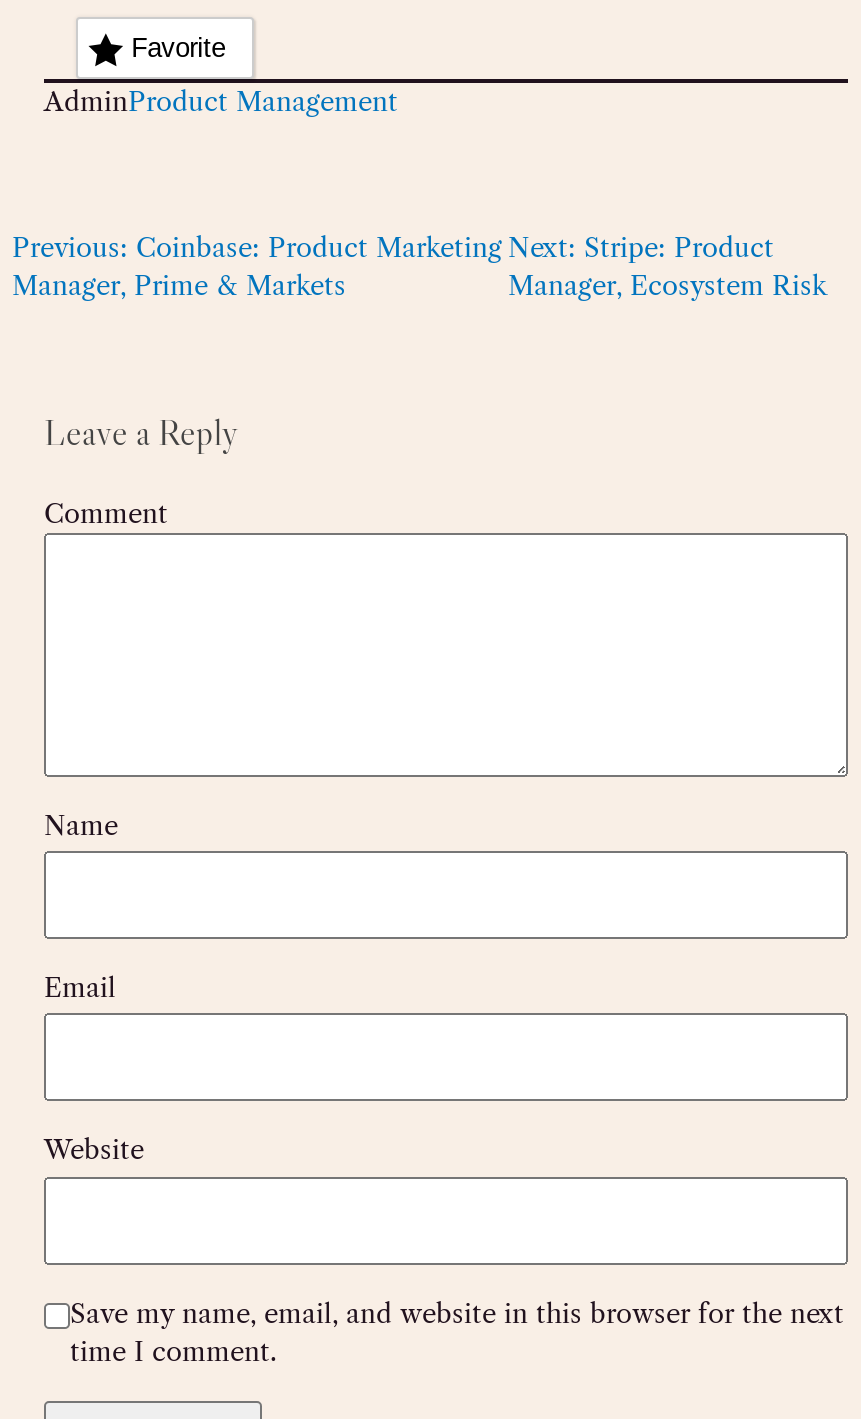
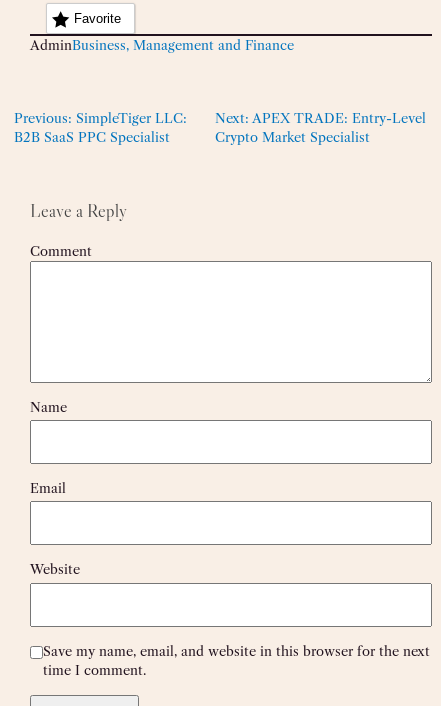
- AdminProduct Management
+ AdminBusiness, Management and Finance

- Previous: Coinbase: Product Marketing
- Manager, Prime & Markets
+ Previous: SimpleTiger LLC:
+ B2B SaaS PPC Specialist

- Next: Stripe: Product
- Manager, Ecosystem Risk
+ Next: APEX TRADE: Entry-Level
+ Crypto Market Specialist
